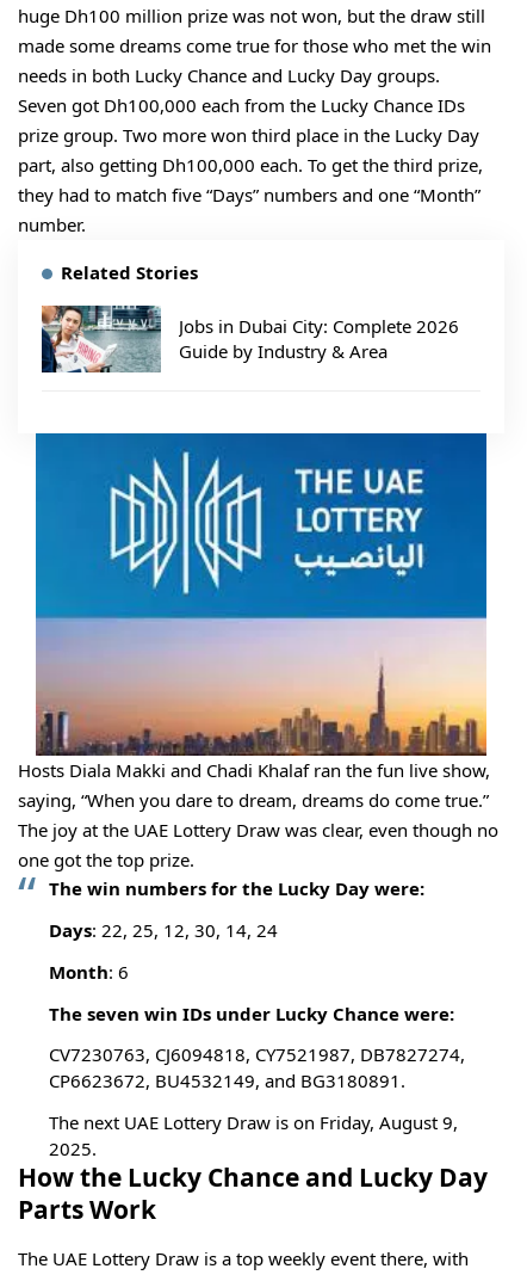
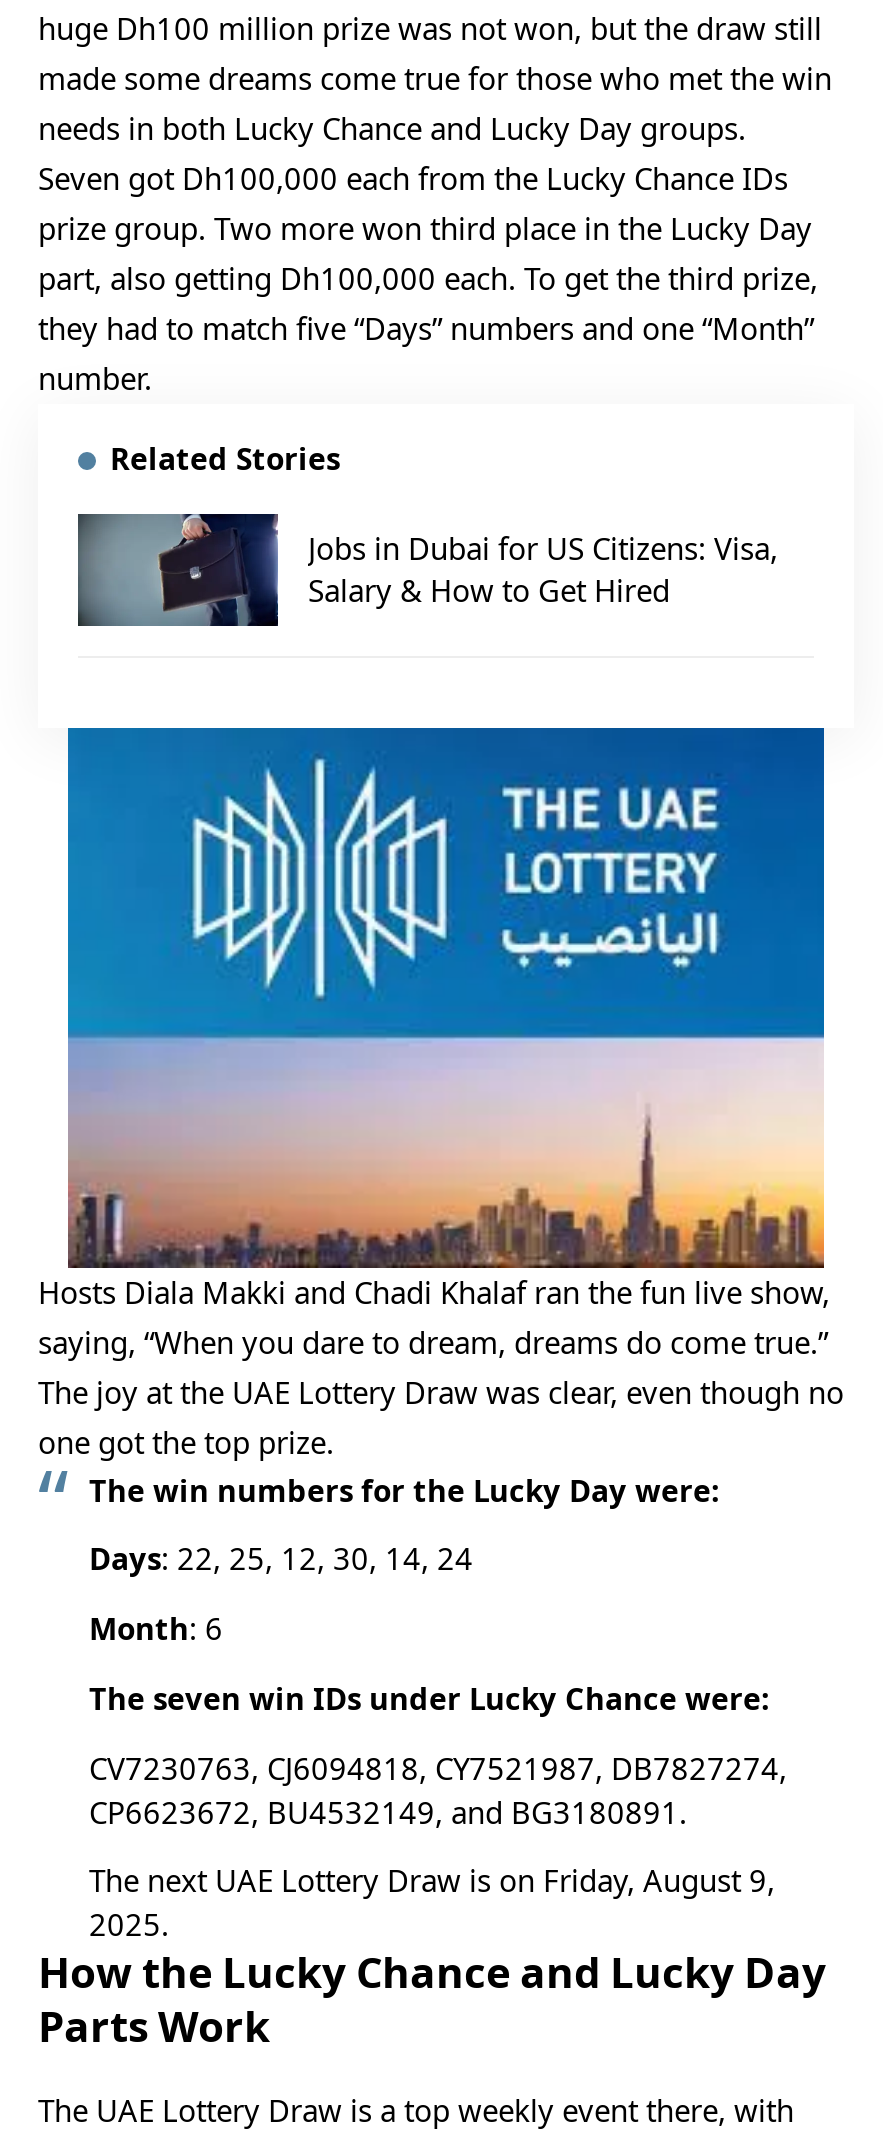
- [image]
- Jobs in Dubai City: Complete 2026
- Guide by Industry & Area
+ [image]
+ Jobs in Dubai for US Citizens: Visa,
+ Salary & How to Get Hired
